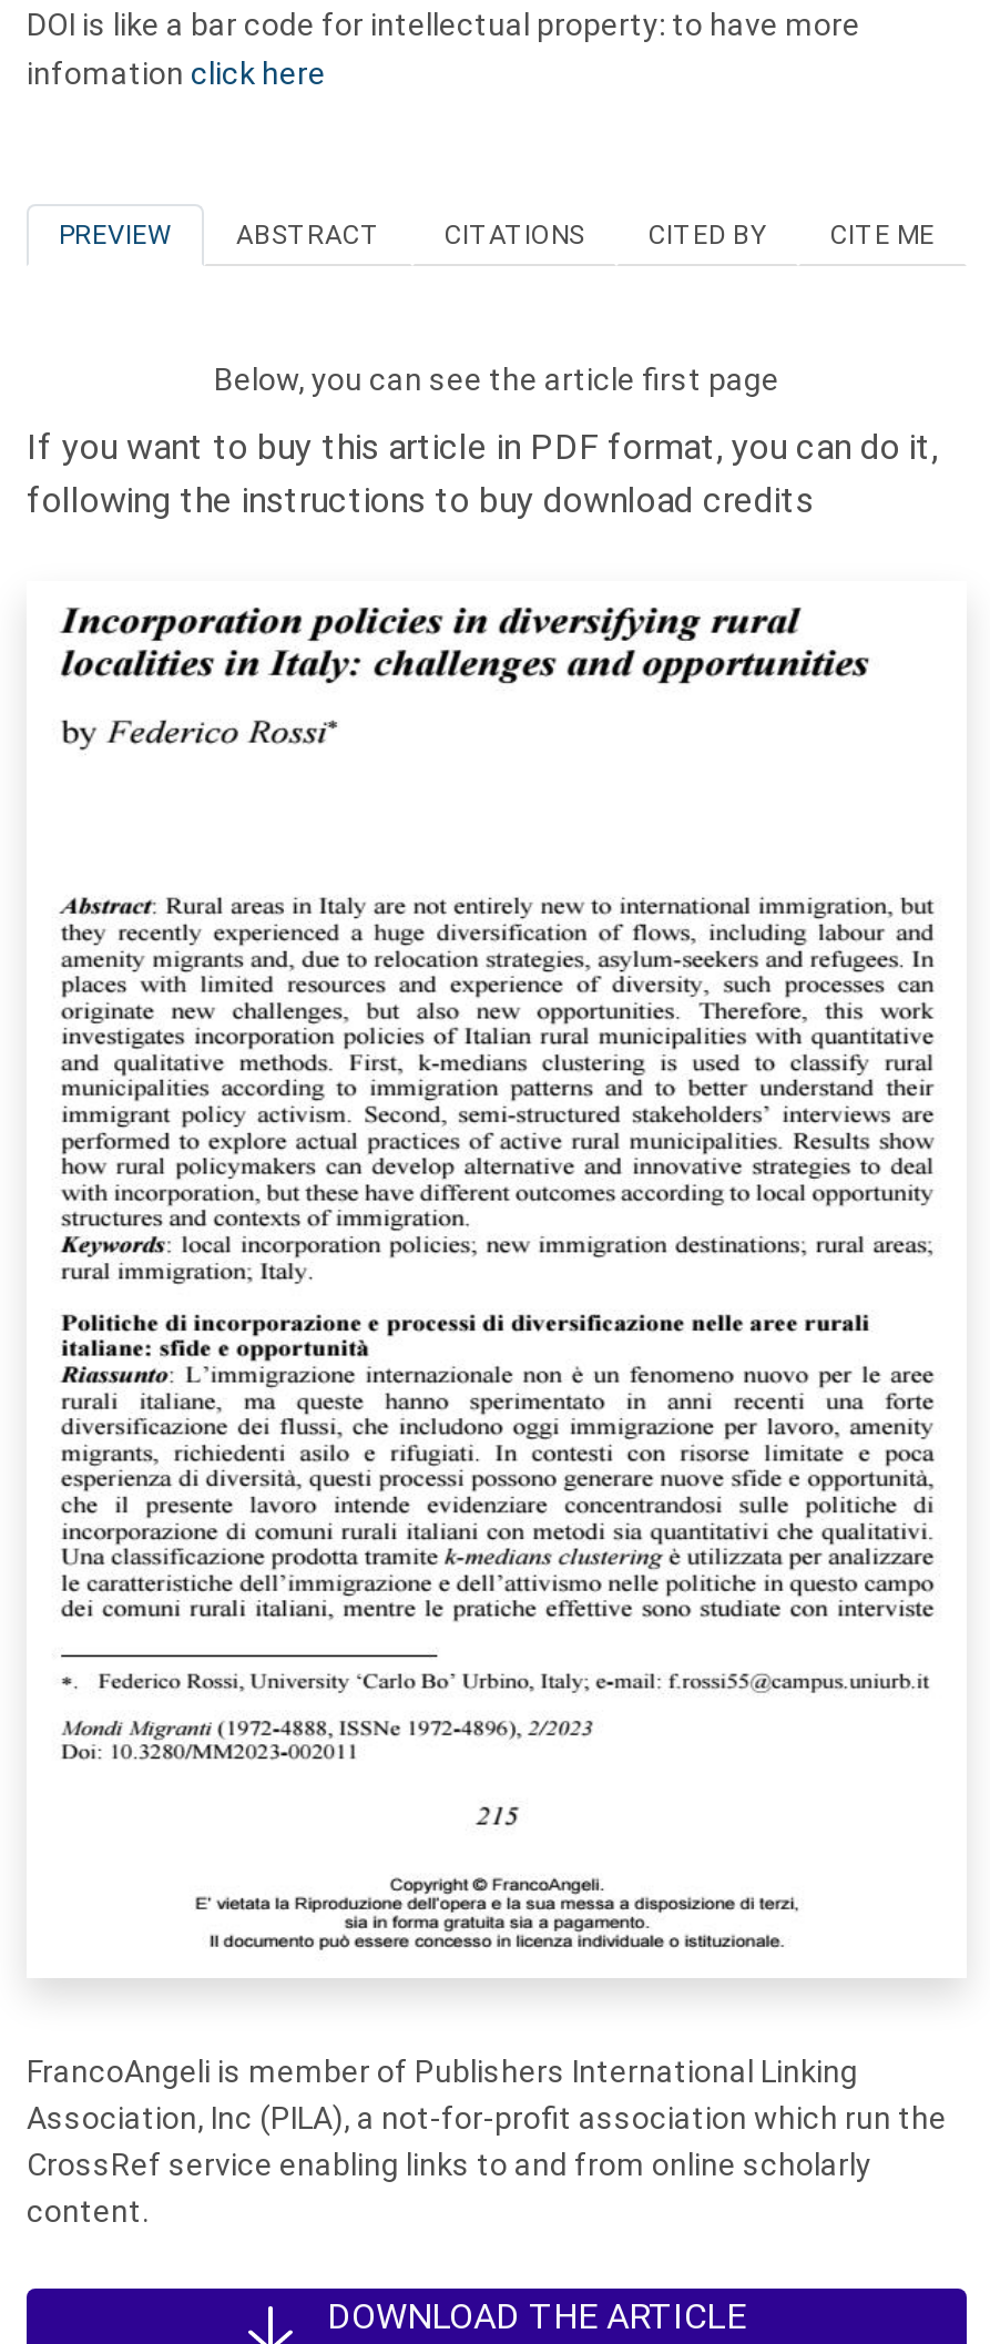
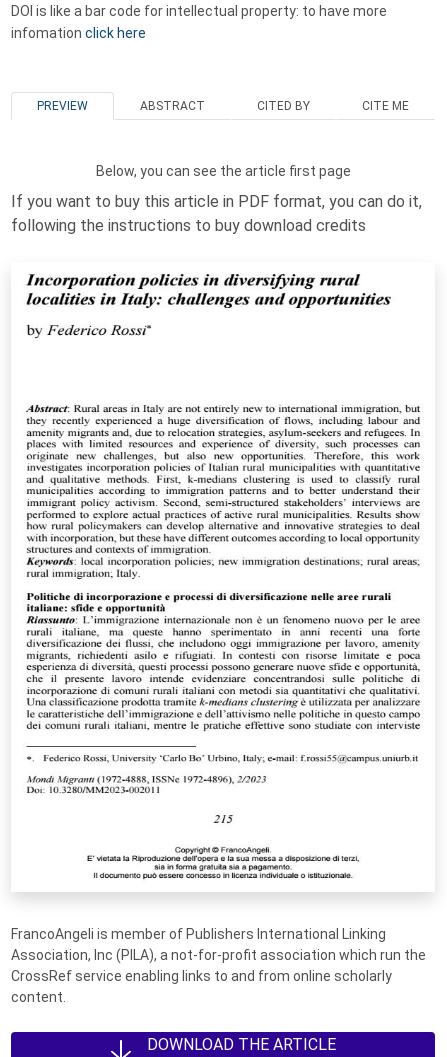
- CITATIONS
